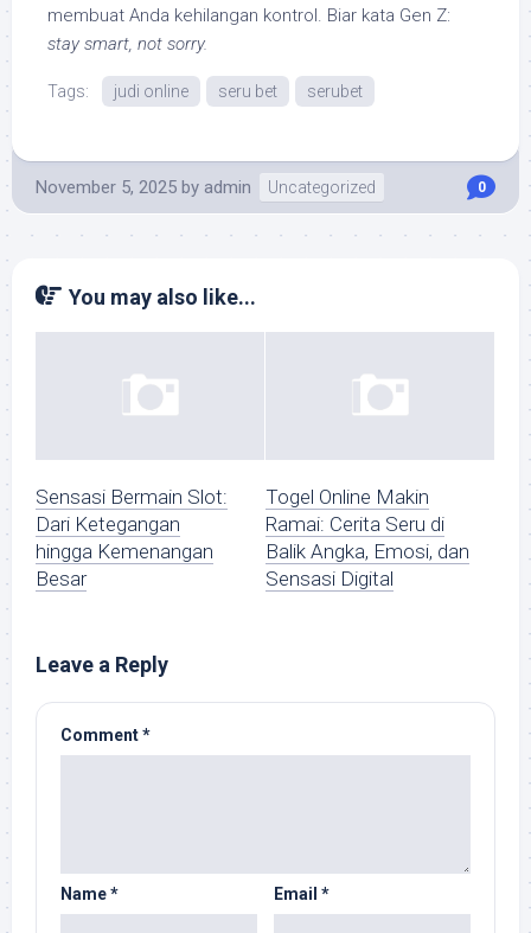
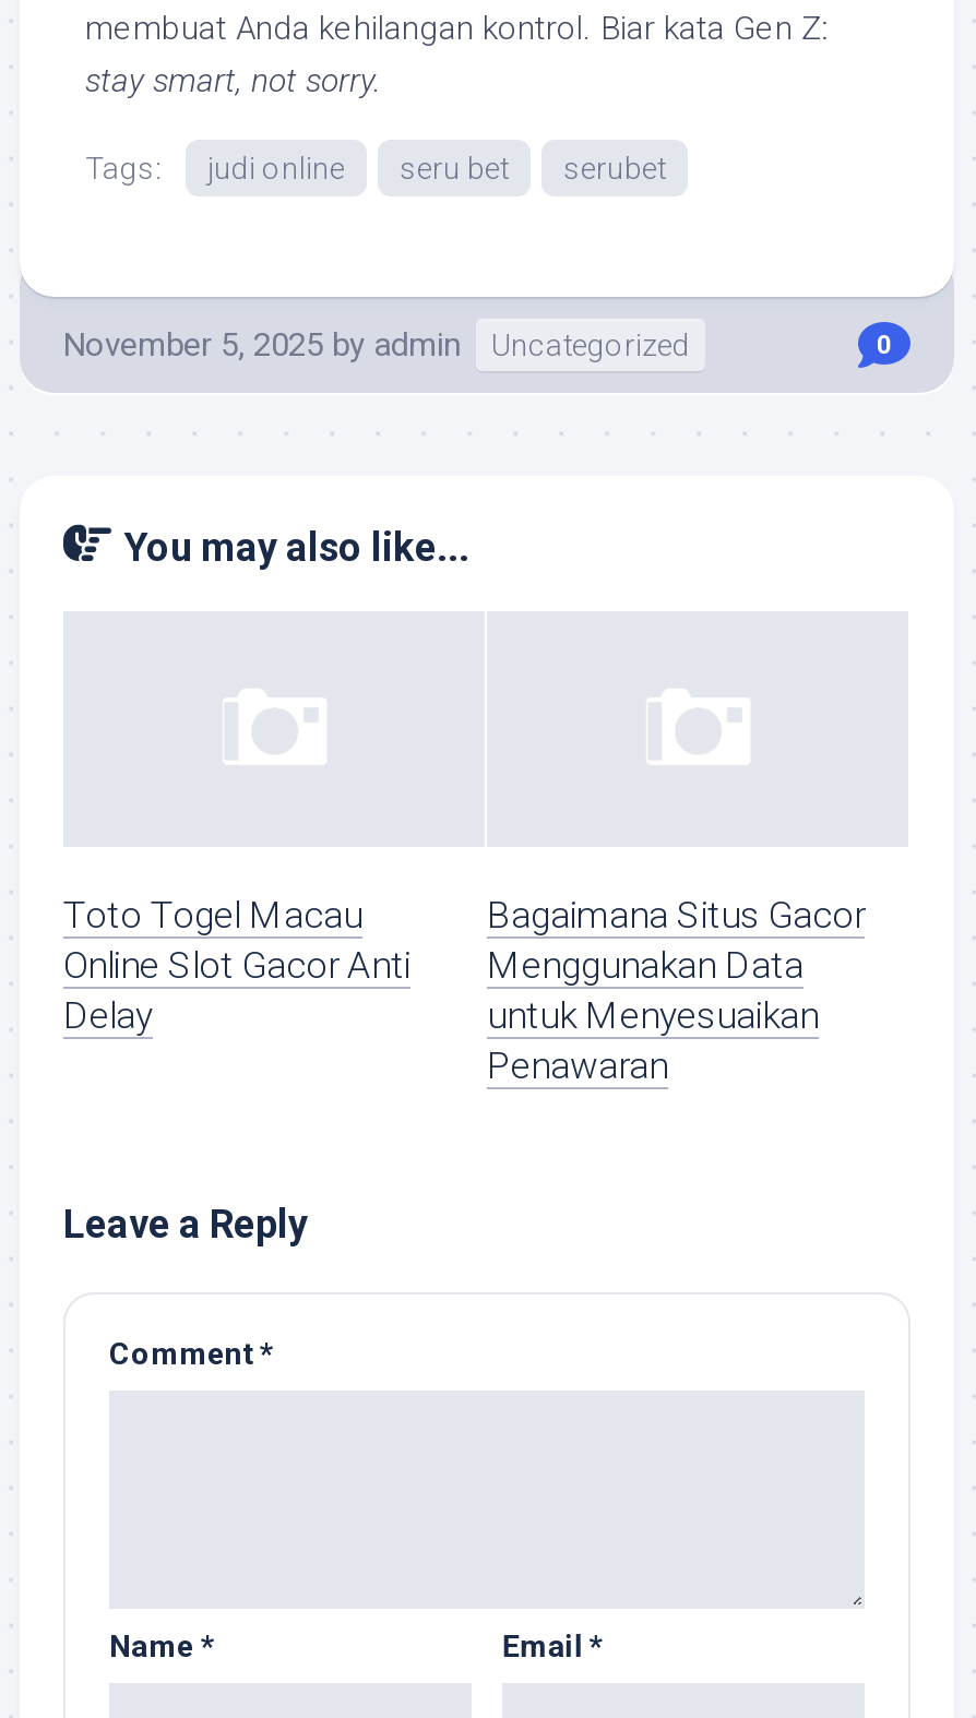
- Sensasi Bermain Slot:
- Dari Ketegangan
- hingga Kemenangan
- Besar
+ Toto Togel Macau
+ Online Slot Gacor Anti
+ Delay

- Togel Online Makin
- Ramai: Cerita Seru di
- Balik Angka, Emosi, dan
- Sensasi Digital
+ Bagaimana Situs Gacor
+ Menggunakan Data
+ untuk Menyesuaikan
+ Penawaran
